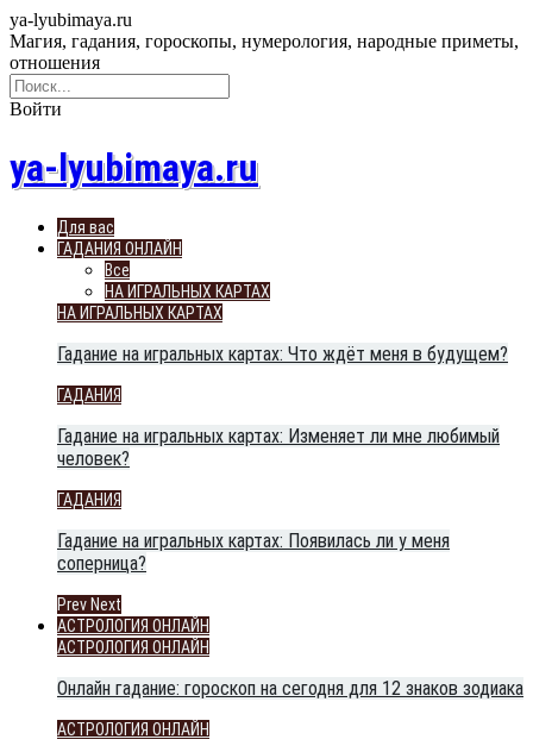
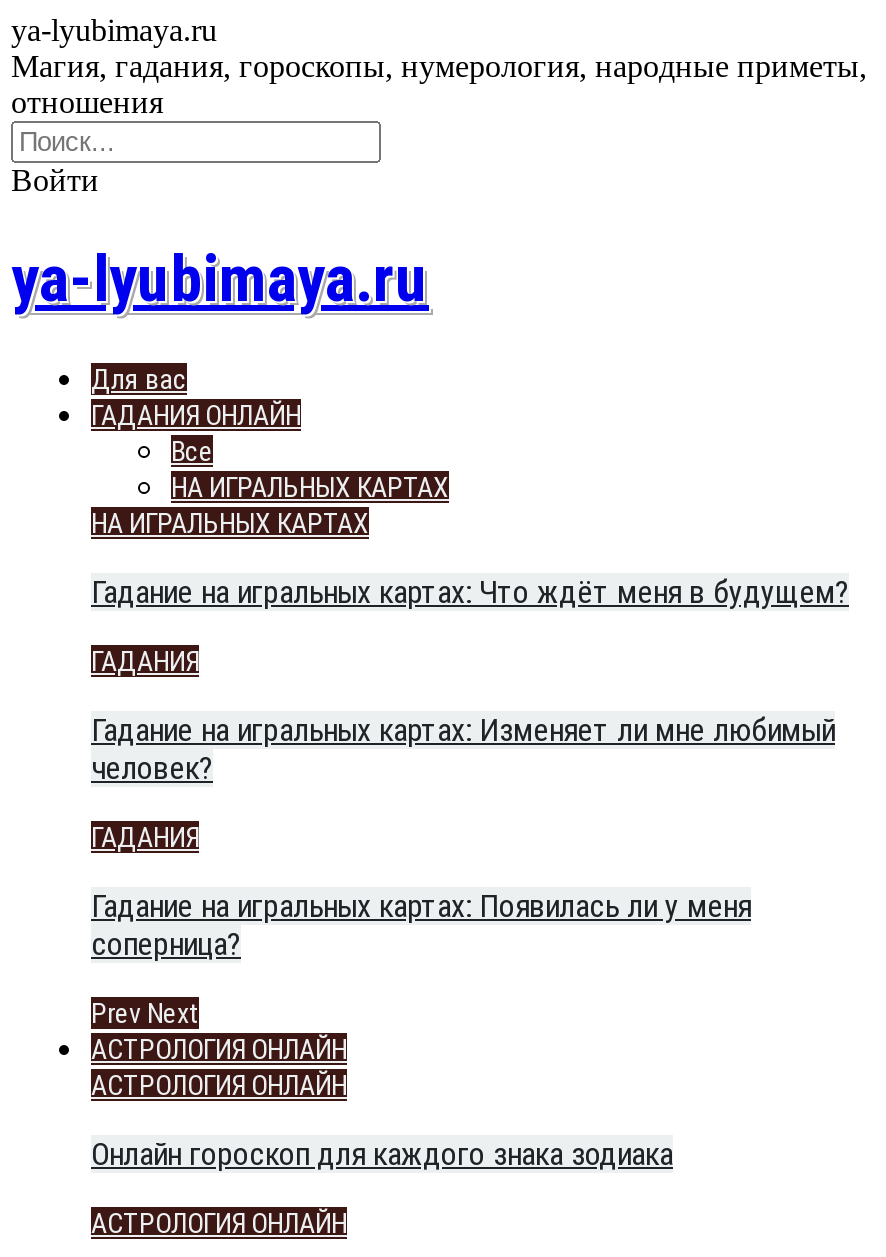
- Онлайн гадание: гороскоп на сегодня для 12 знаков зодиака
+ Онлайн гороскоп для каждого знака зодиака
